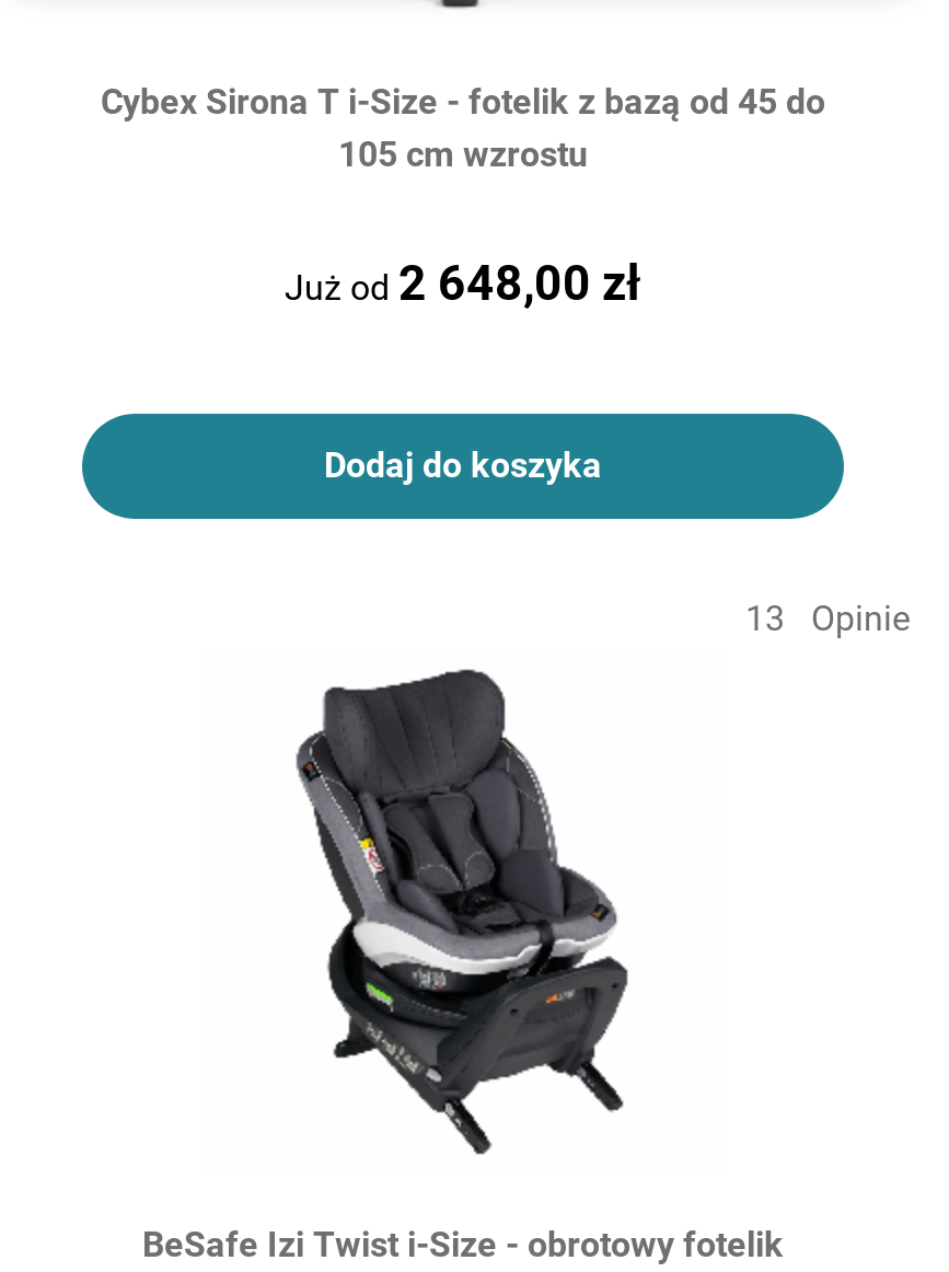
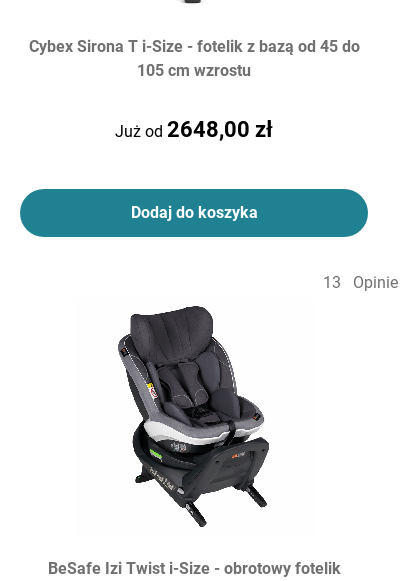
- Już od 2 648,00 zł
+ Już od 2648,00 zł
